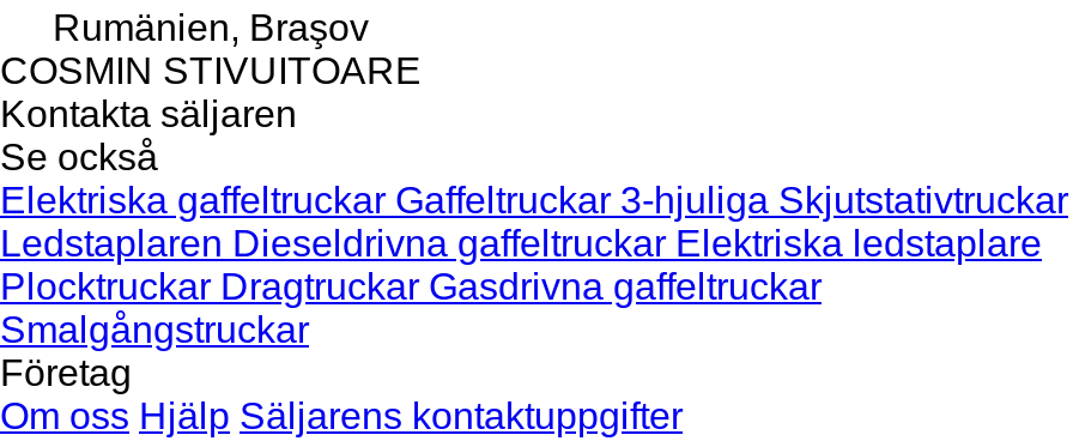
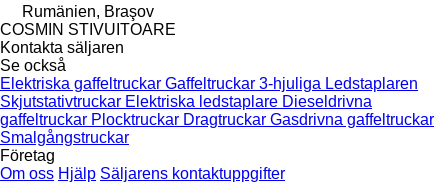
- Elektriska gaffeltruckar Gaffeltruckar 3-hjuliga Skjutstativtruckar
- Ledstaplaren Dieseldrivna gaffeltruckar Elektriska ledstaplare
- Plocktruckar Dragtruckar Gasdrivna gaffeltruckar
+ Elektriska gaffeltruckar Gaffeltruckar 3-hjuliga Ledstaplaren
+ Skjutstativtruckar Elektriska ledstaplare Dieseldrivna
+ gaffeltruckar Plocktruckar Dragtruckar Gasdrivna gaffeltruckar
